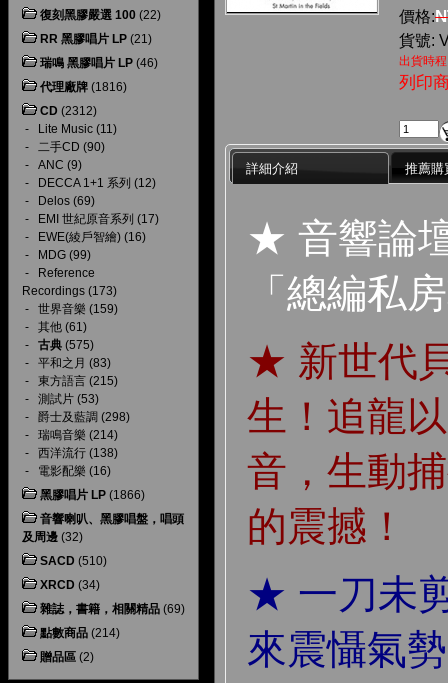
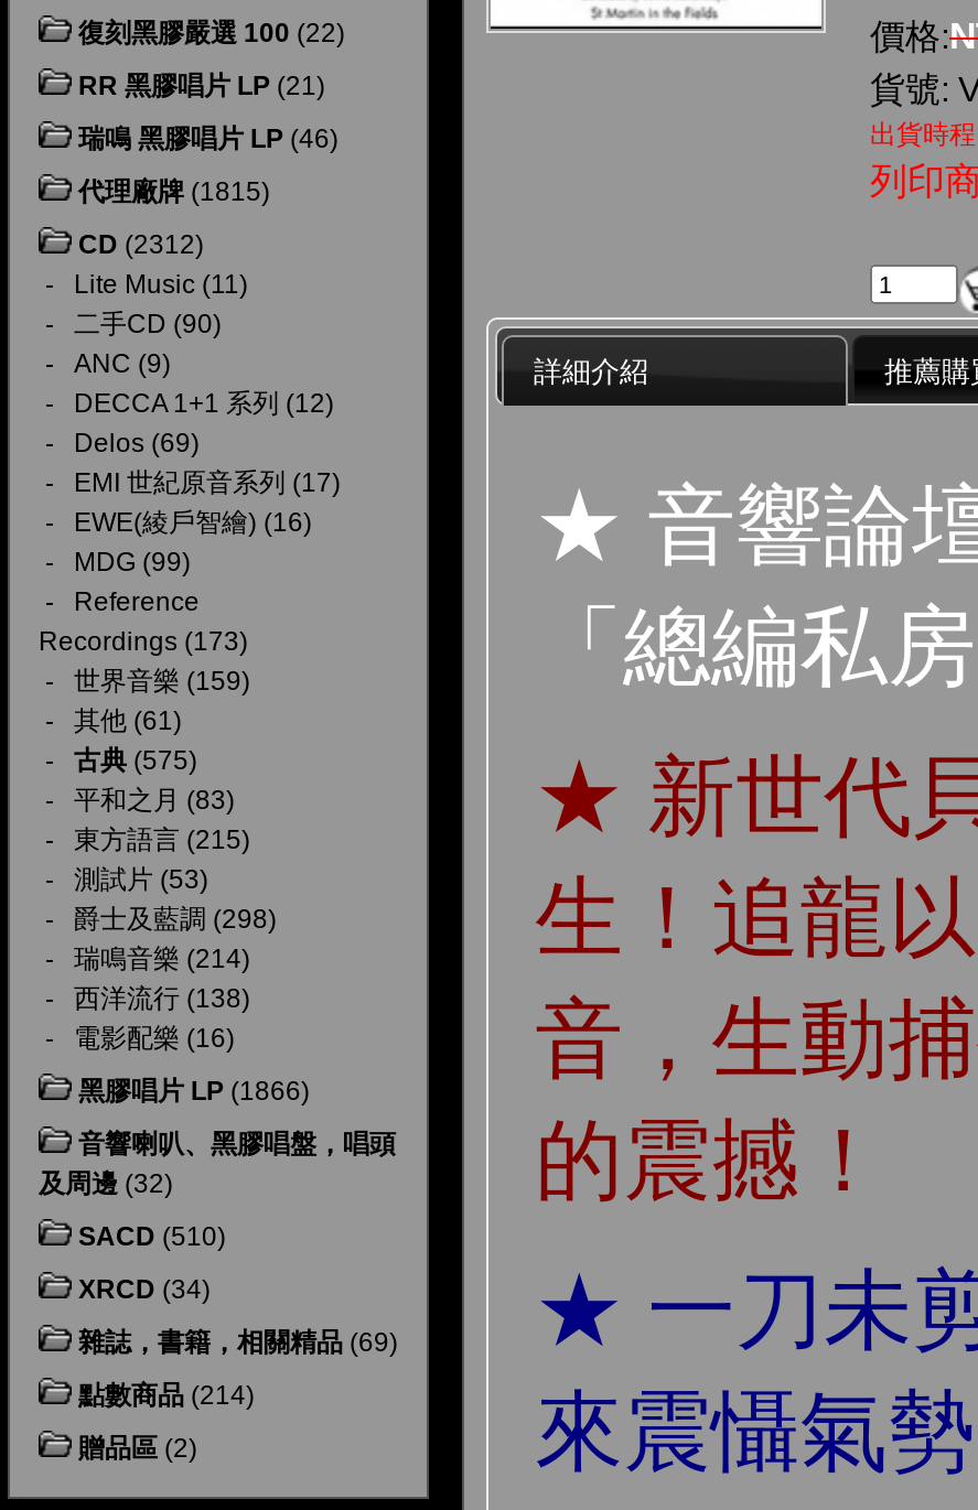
- 代理廠牌(1816)
+ 代理廠牌(1815)
